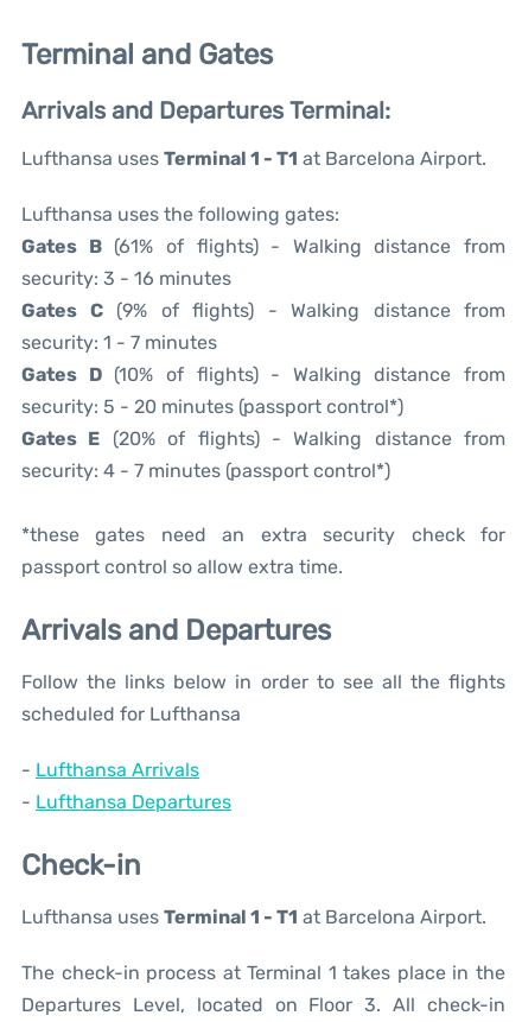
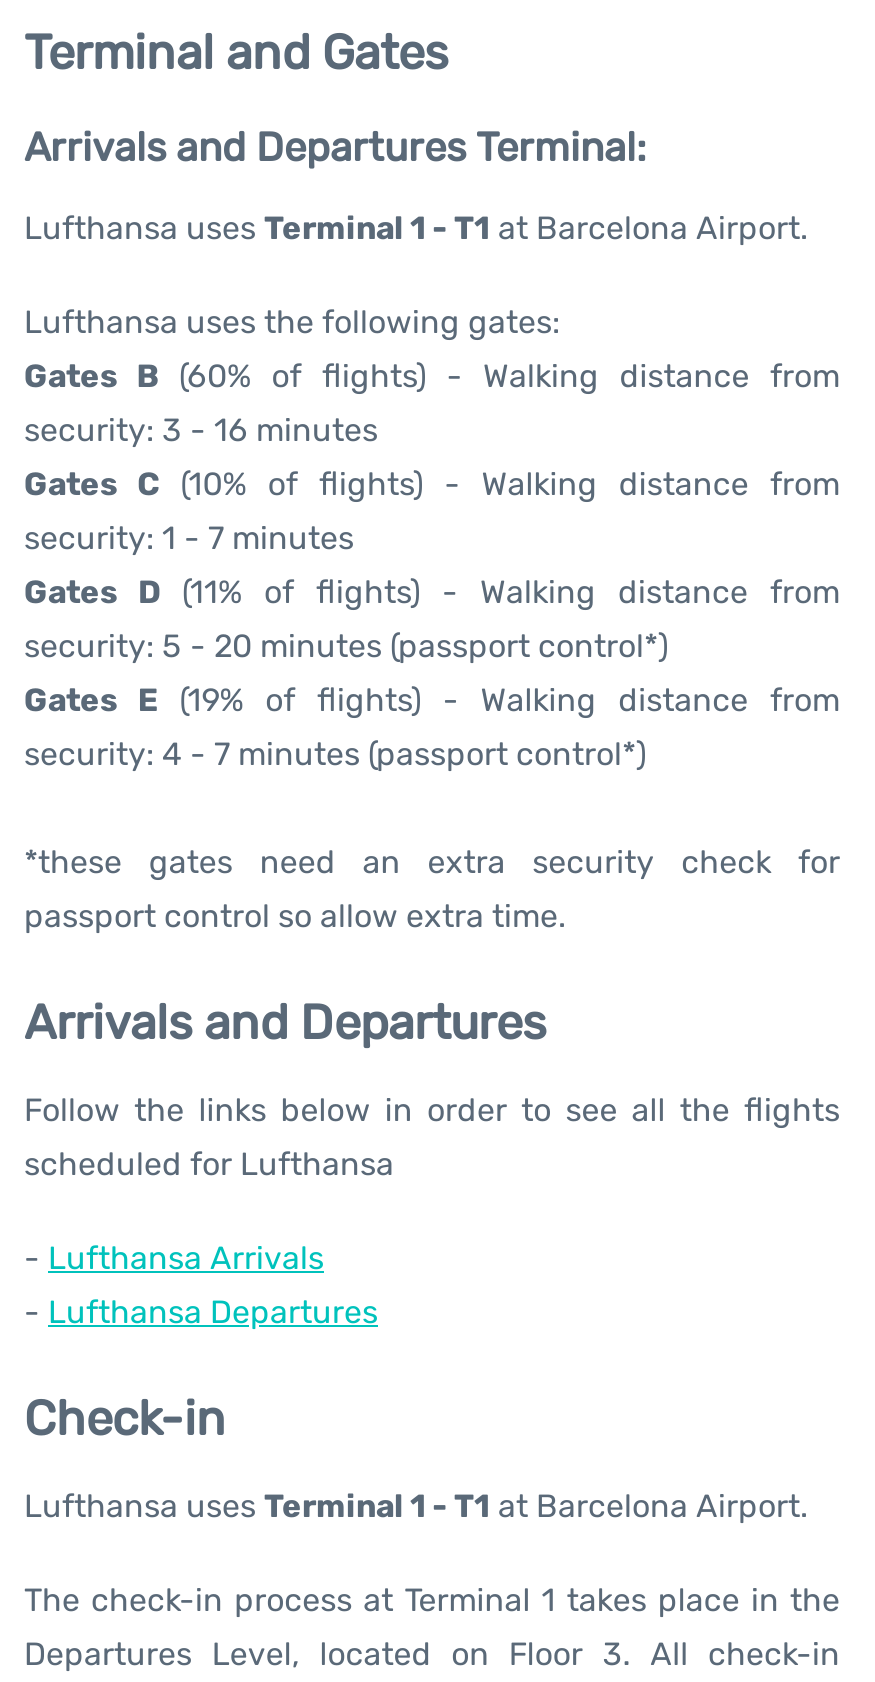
- Gates B (61% of flights) - Walking distance from
+ Gates B (60% of flights) - Walking distance from

- Gates C (9% of flights) - Walking distance from
+ Gates C (10% of flights) - Walking distance from

- Gates D (10% of flights) - Walking distance from
+ Gates D (11% of flights) - Walking distance from

- Gates E (20% of flights) - Walking distance from
+ Gates E (19% of flights) - Walking distance from
